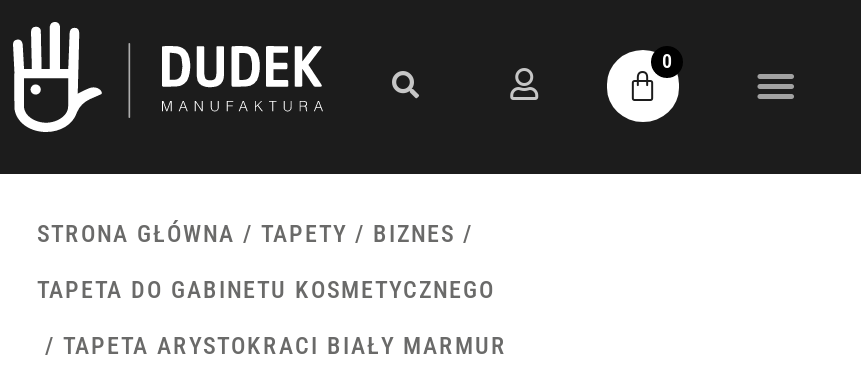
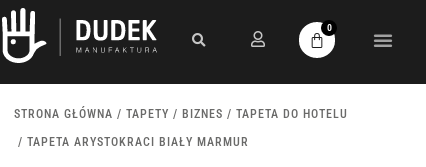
- STRONA GŁÓWNA / TAPETY / BIZNES /
- TAPETA DO GABINETU KOSMETYCZNEGO
+ STRONA GŁÓWNA / TAPETY / BIZNES / TAPETA DO HOTELU
